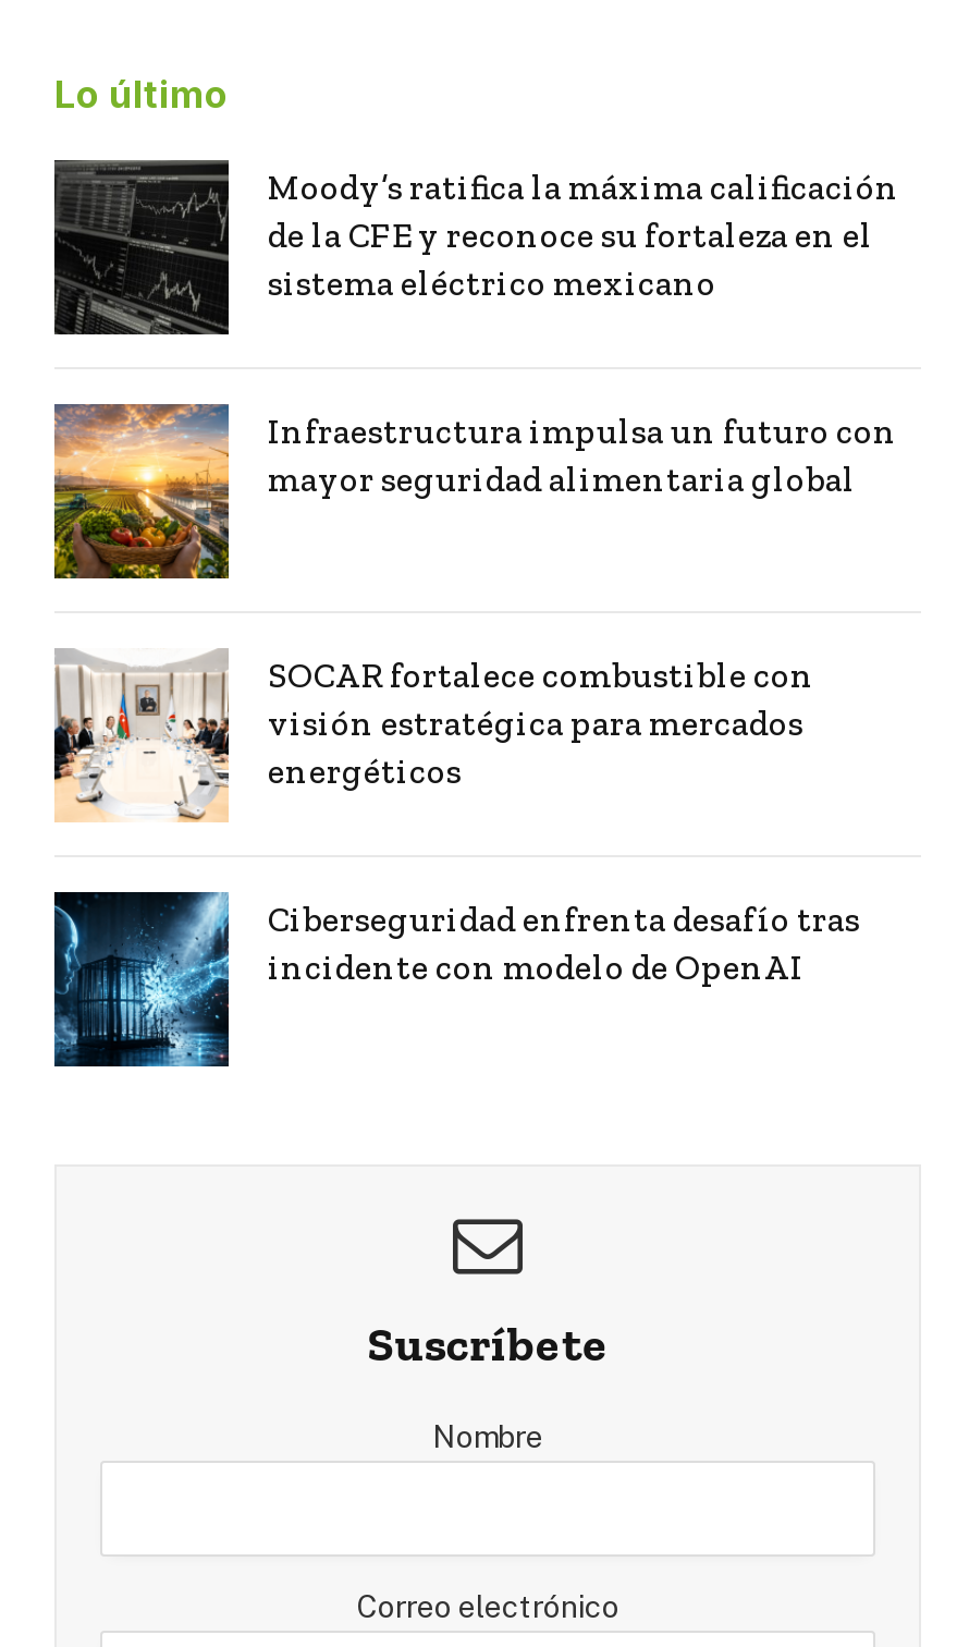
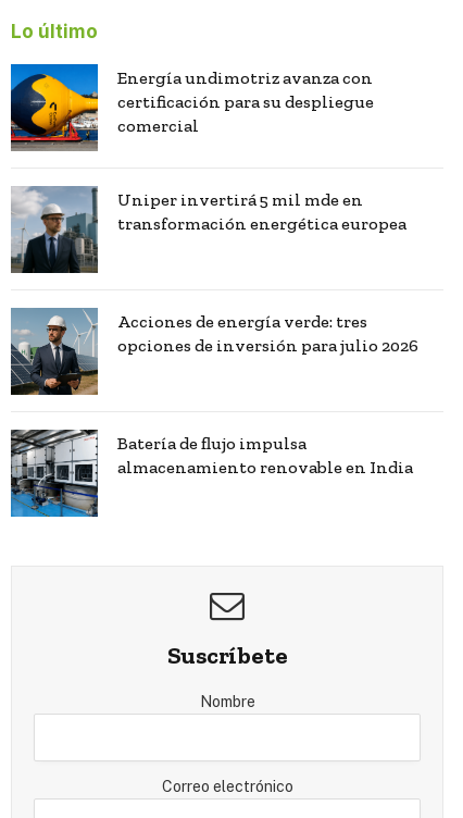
- [image]
- Moody’s ratifica la máxima calificación
- de la CFE y reconoce su fortaleza en el
- sistema eléctrico mexicano
+ [image]
+ Energía undimotriz avanza con
+ certificación para su despliegue
+ comercial

- [image]
- Infraestructura impulsa un futuro con
- mayor seguridad alimentaria global
+ [image]
+ Uniper invertirá 5 mil mde en
+ transformación energética europea

- [image]
- SOCAR fortalece combustible con
- visión estratégica para mercados
- energéticos
+ [image]
+ Acciones de energía verde: tres
+ opciones de inversión para julio 2026

- [image]
- Ciberseguridad enfrenta desafío tras
- incidente con modelo de OpenAI
+ [image]
+ Batería de flujo impulsa
+ almacenamiento renovable en India
